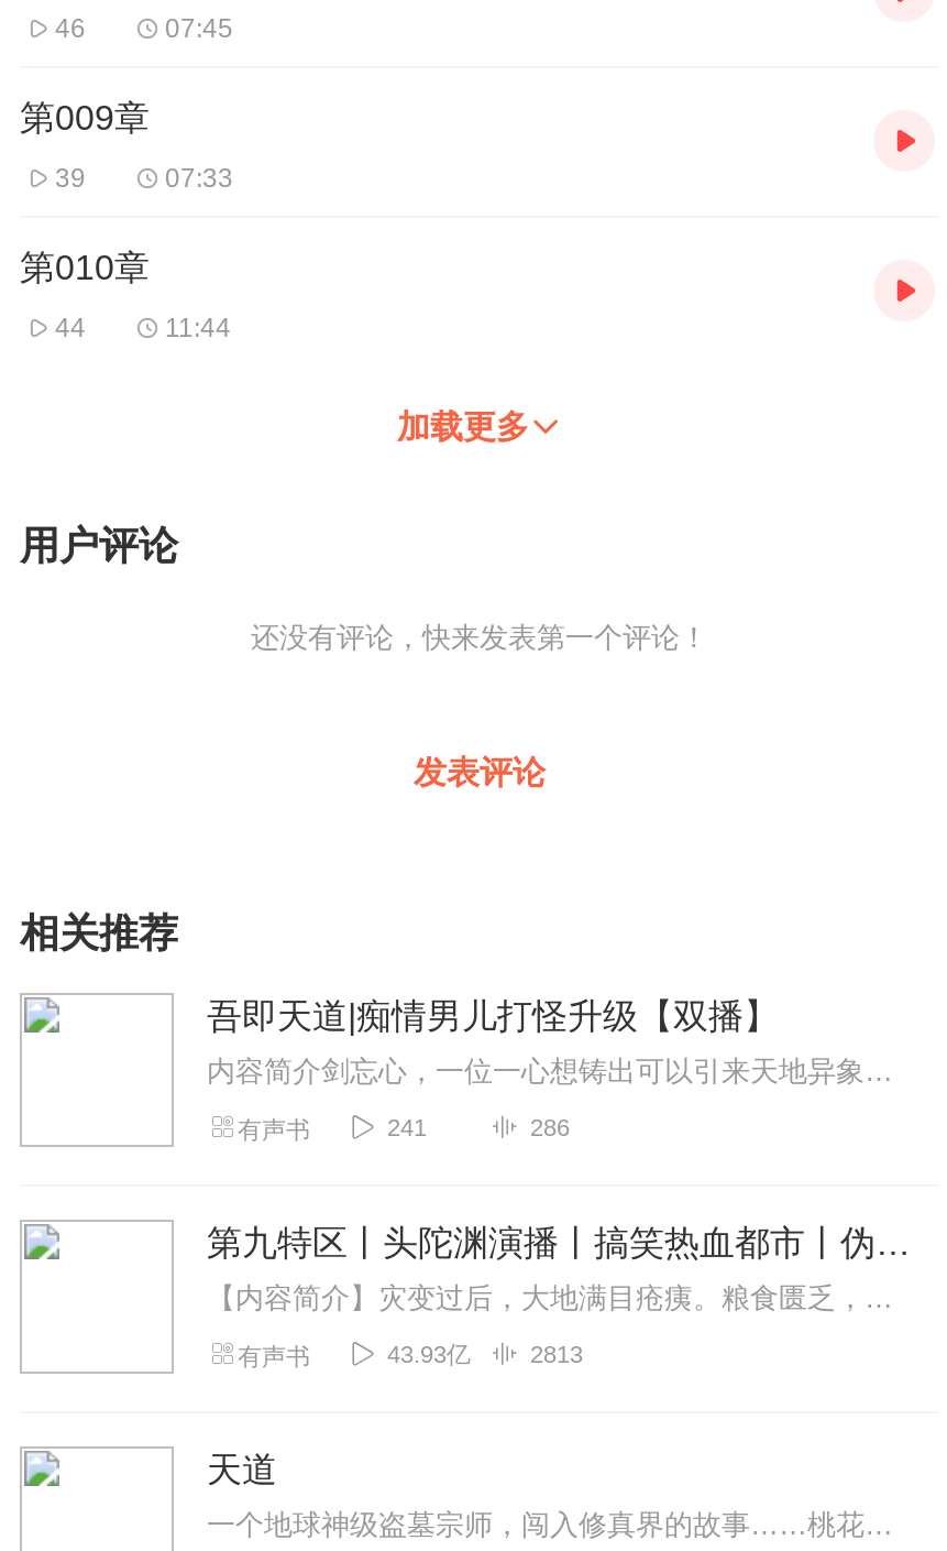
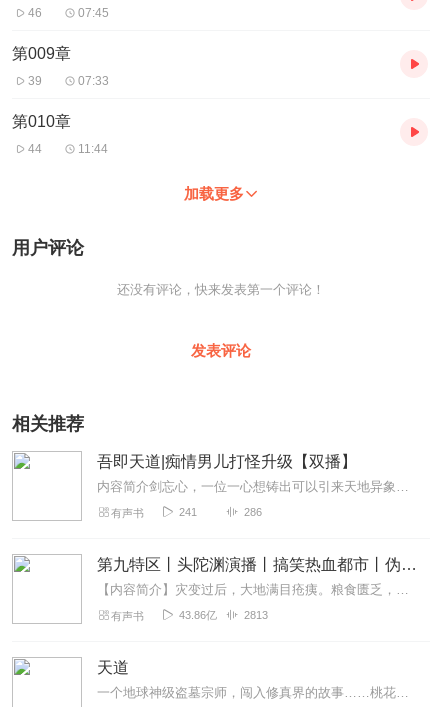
- 43.93亿
+ 43.86亿
